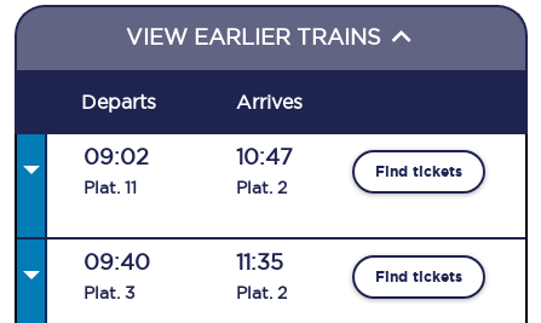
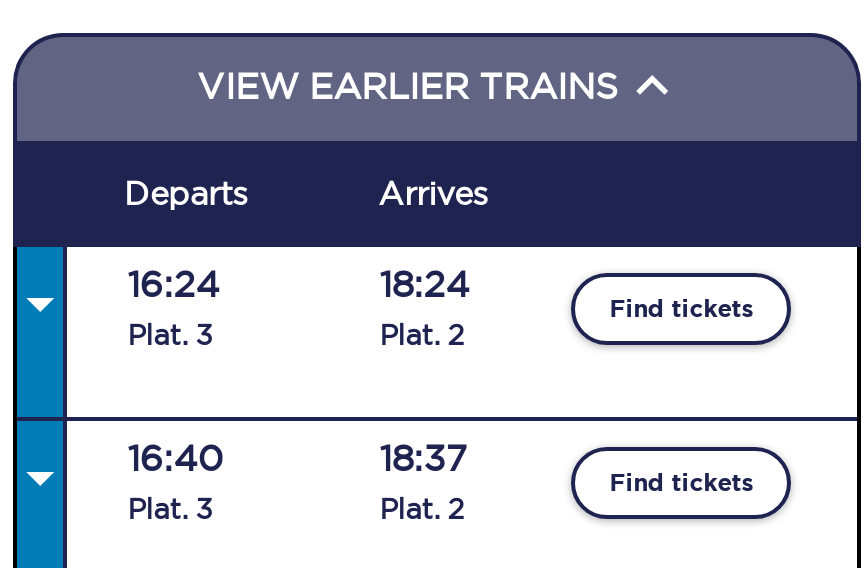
- 09:02
+ 16:24

- 10:47
+ 18:24

- Plat. 11
+ Plat. 3

- 09:40
+ 16:40

- 11:35
+ 18:37
